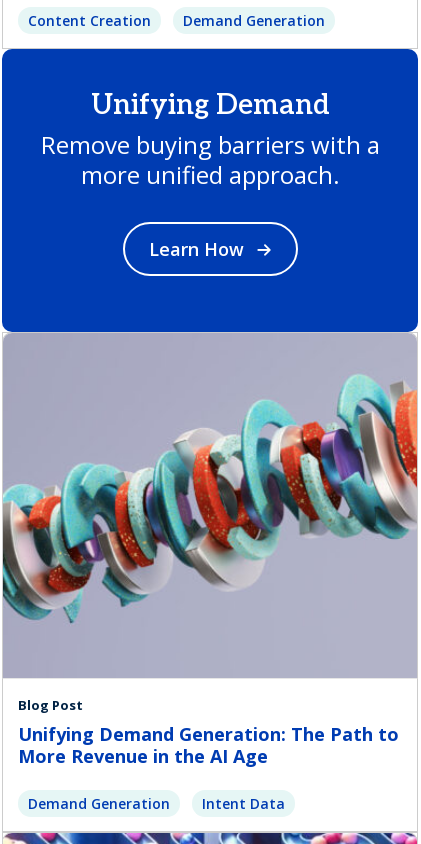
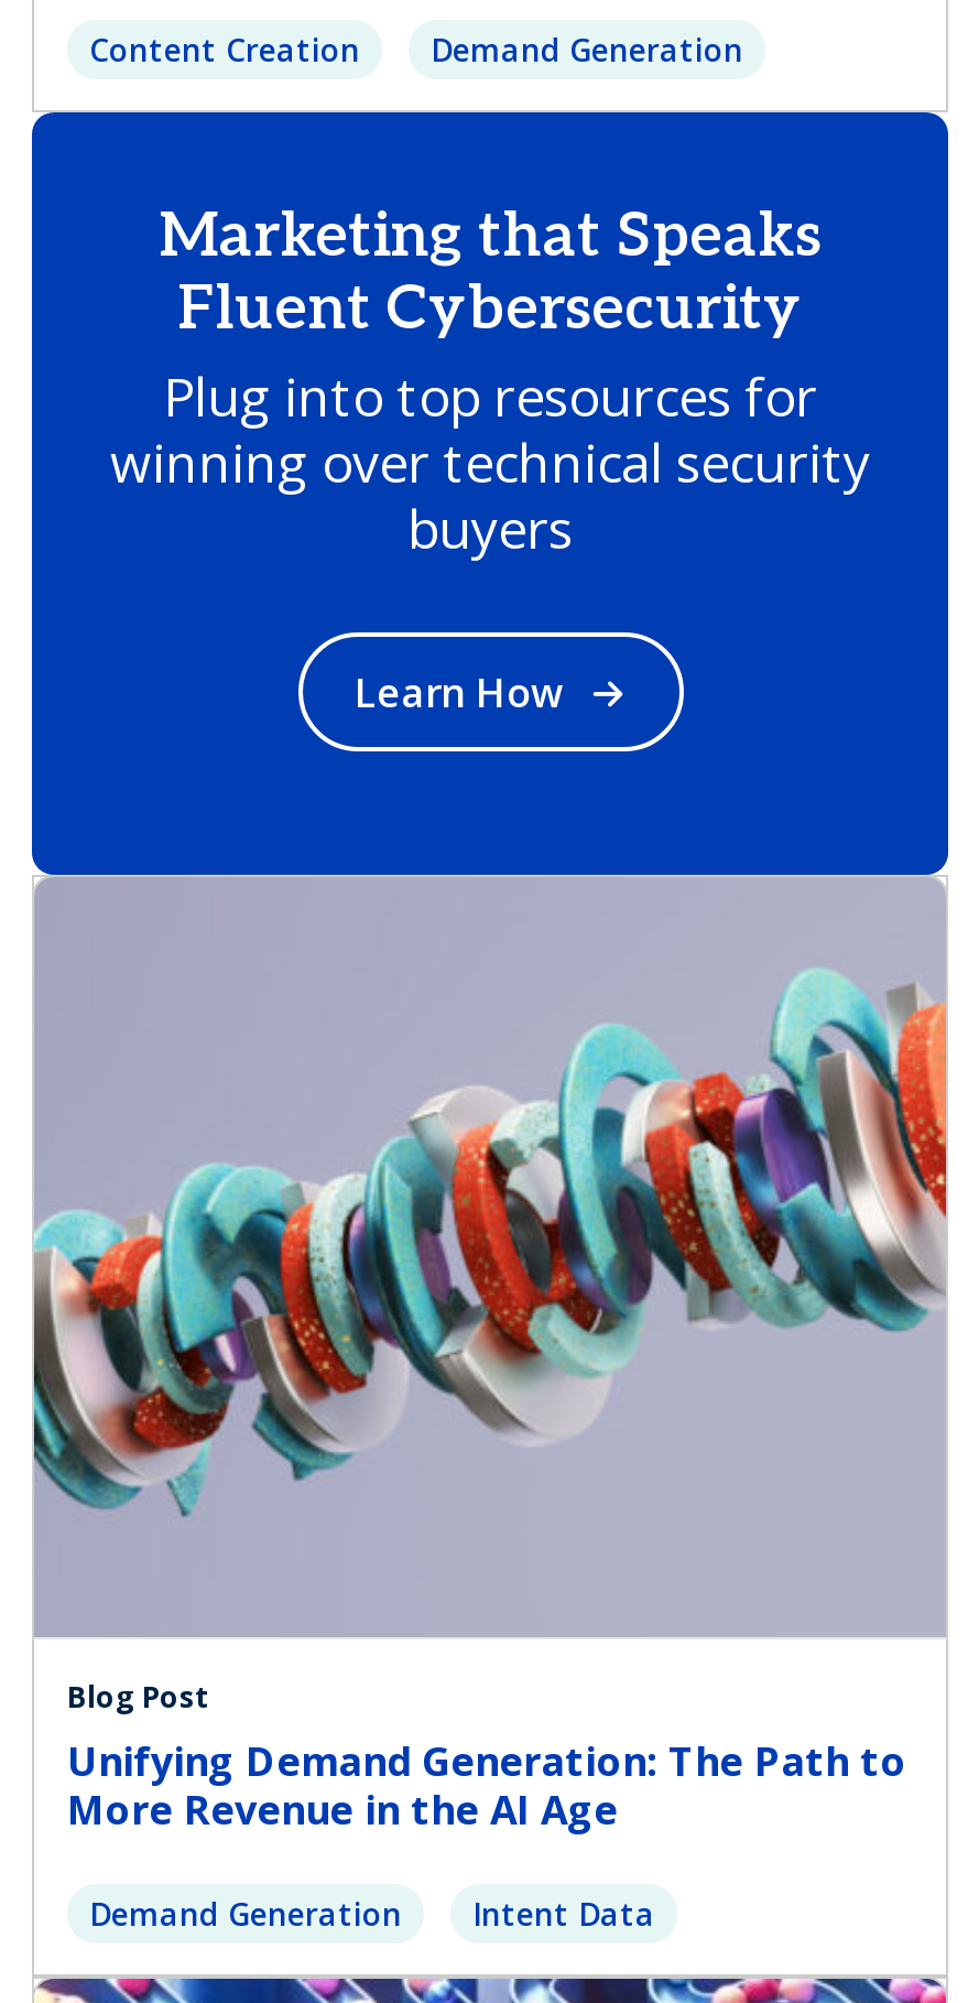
- Unifying Demand
- Remove buying barriers with a
- more unified approach.
+ Marketing that Speaks
+ Fluent Cybersecurity
+ Plug into top resources for
+ winning over technical security
+ buyers
